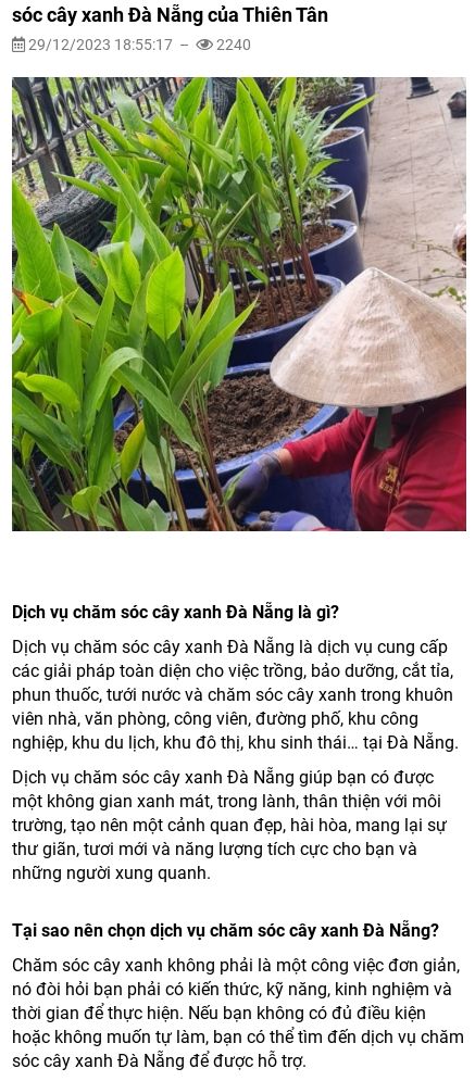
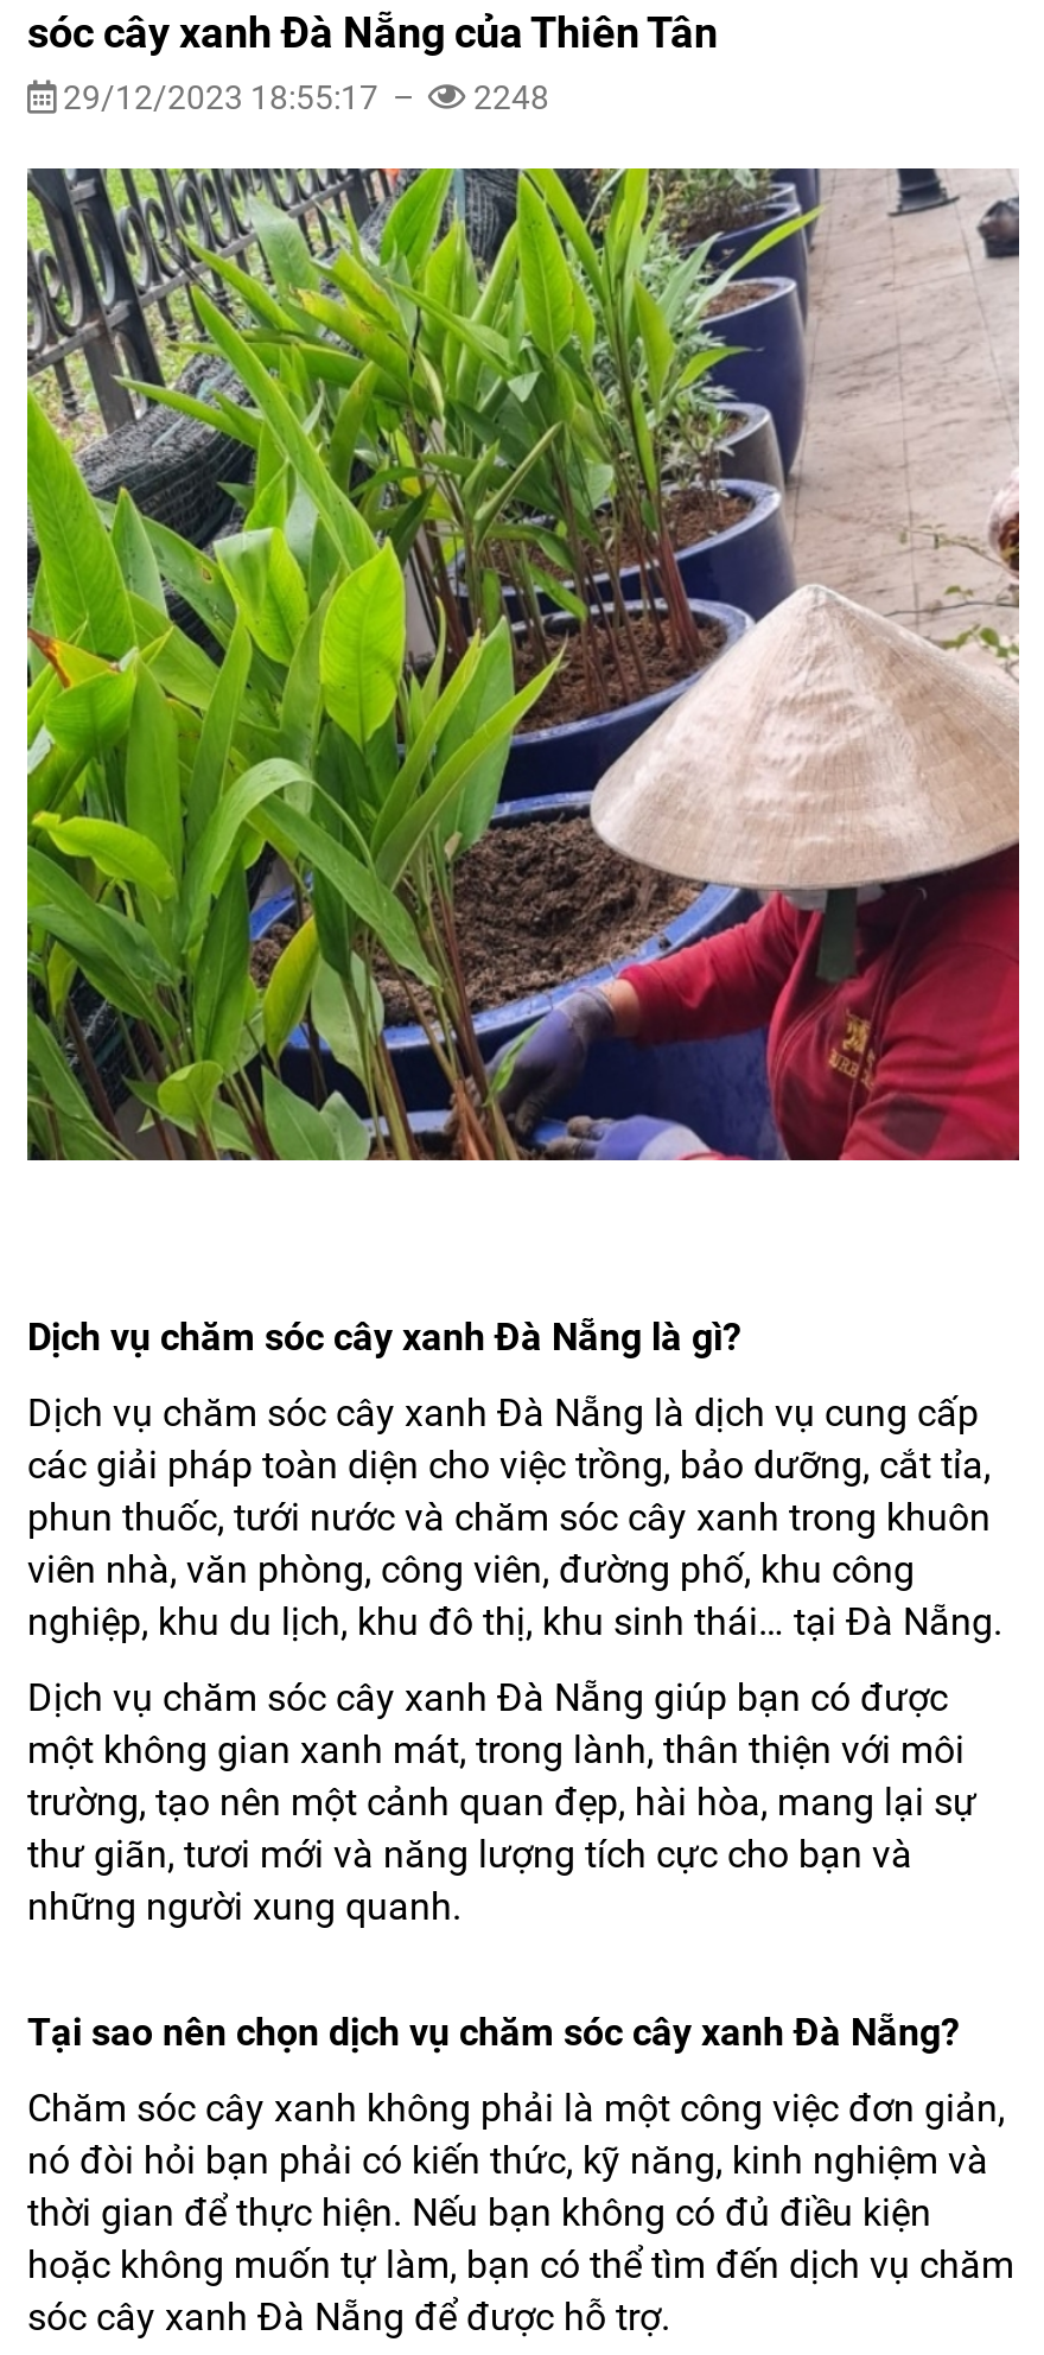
- 29/12/2023 18:55:17 – 2240
+ 29/12/2023 18:55:17 – 2248
